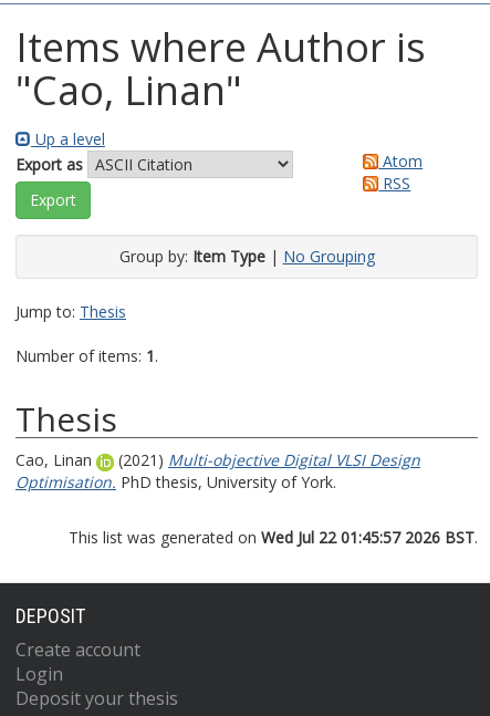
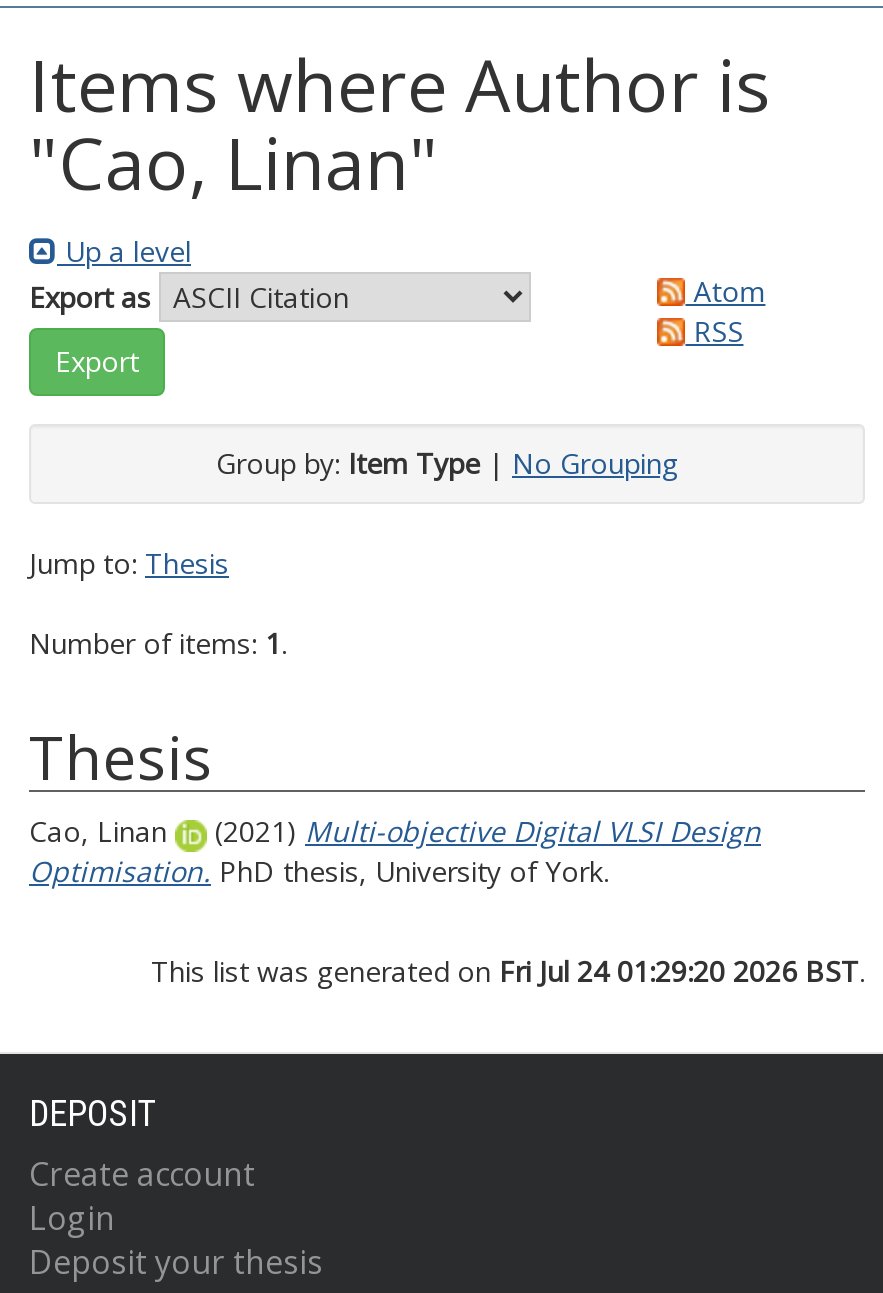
- This list was generated on Wed Jul 22 01:45:57 2026 BST.
+ This list was generated on Fri Jul 24 01:29:20 2026 BST.
